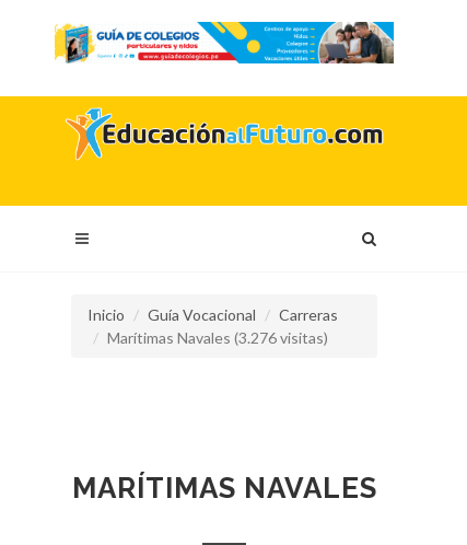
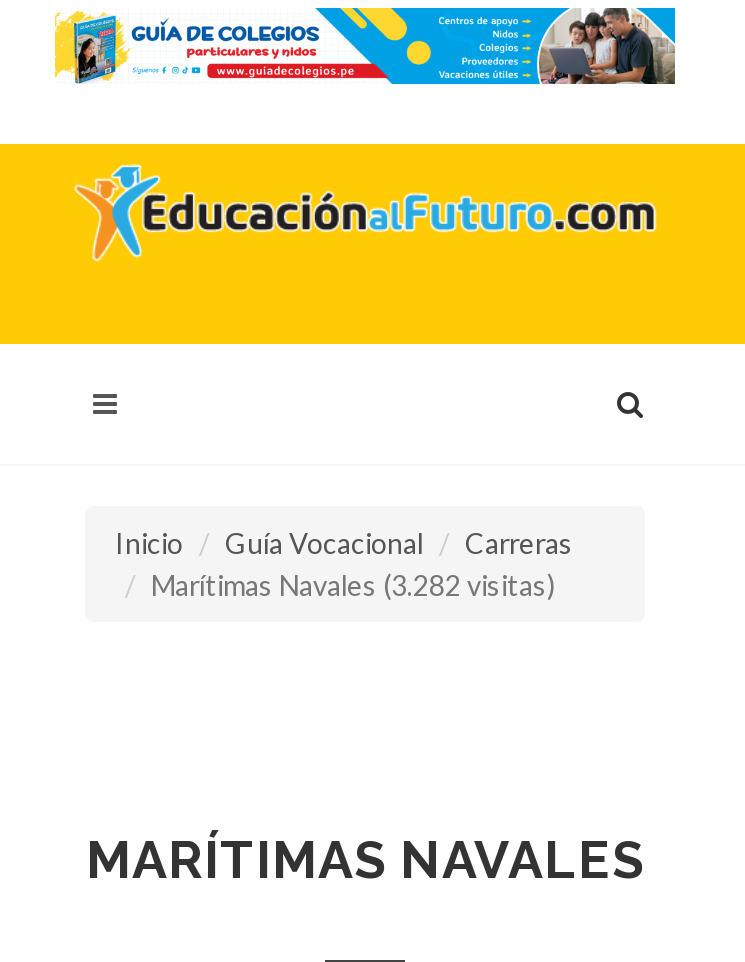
- Marítimas Navales (3.276 visitas)
+ Marítimas Navales (3.282 visitas)
